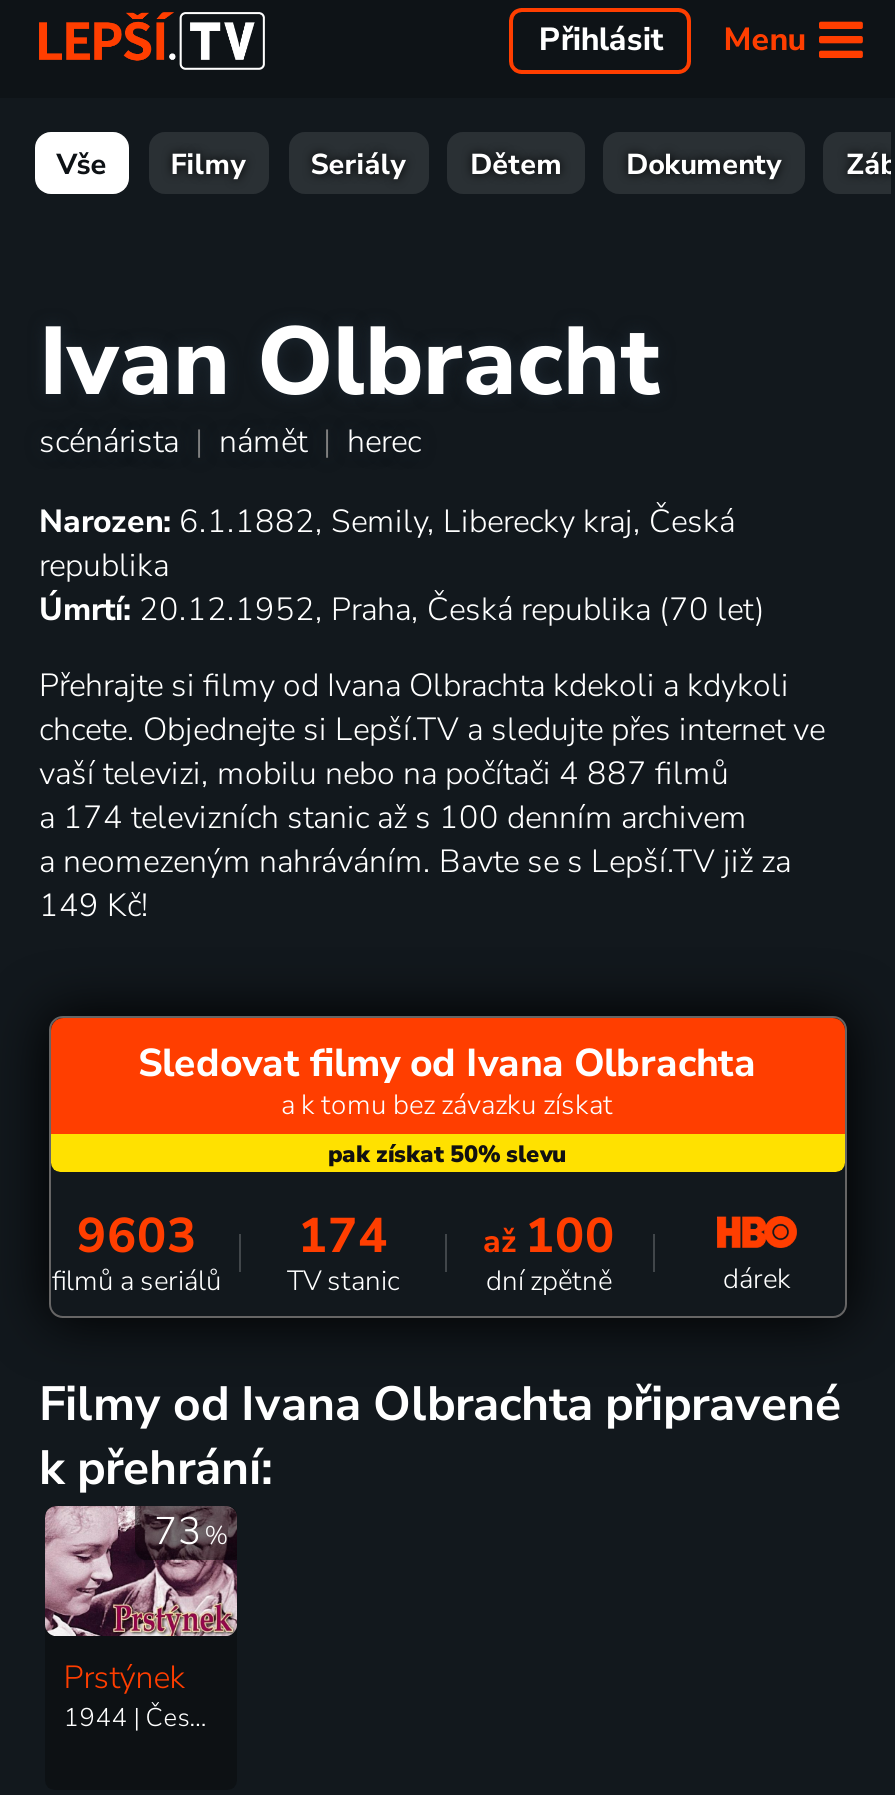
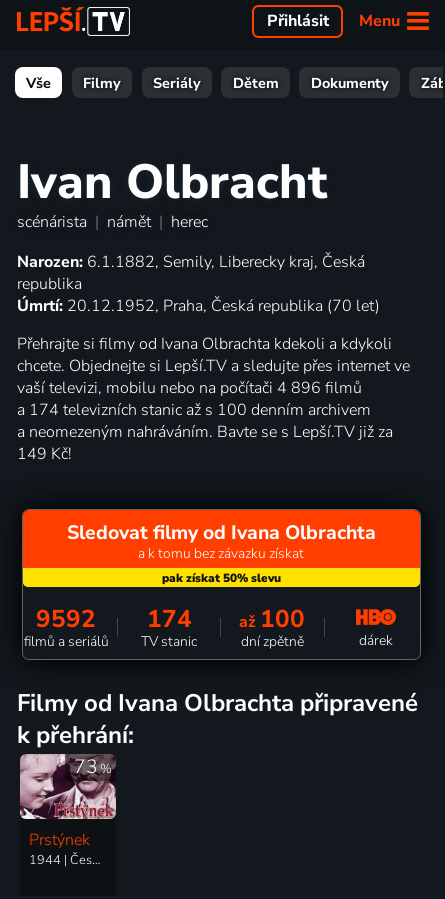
- vaší televizi, mobilu nebo na počítači 4 887 filmů
+ vaší televizi, mobilu nebo na počítači 4 896 filmů

- 9603 174 až 100
+ 9592 174 až 100
